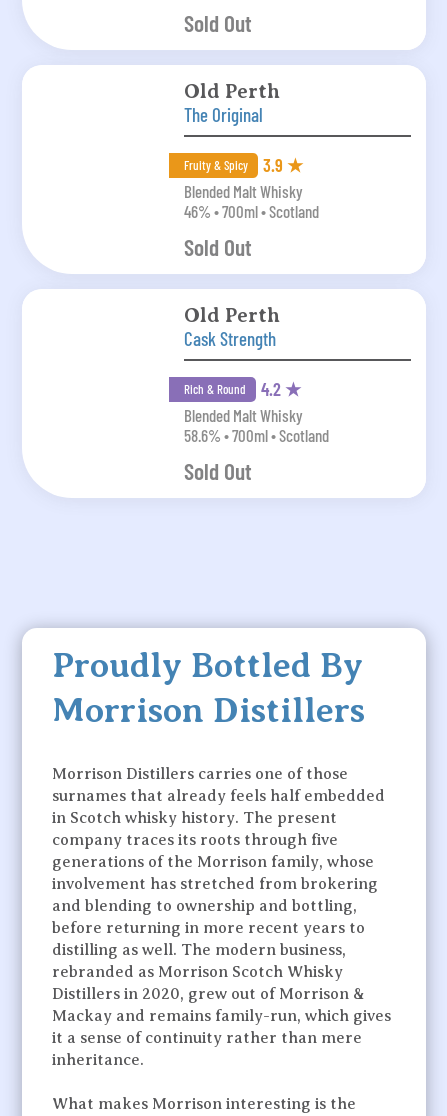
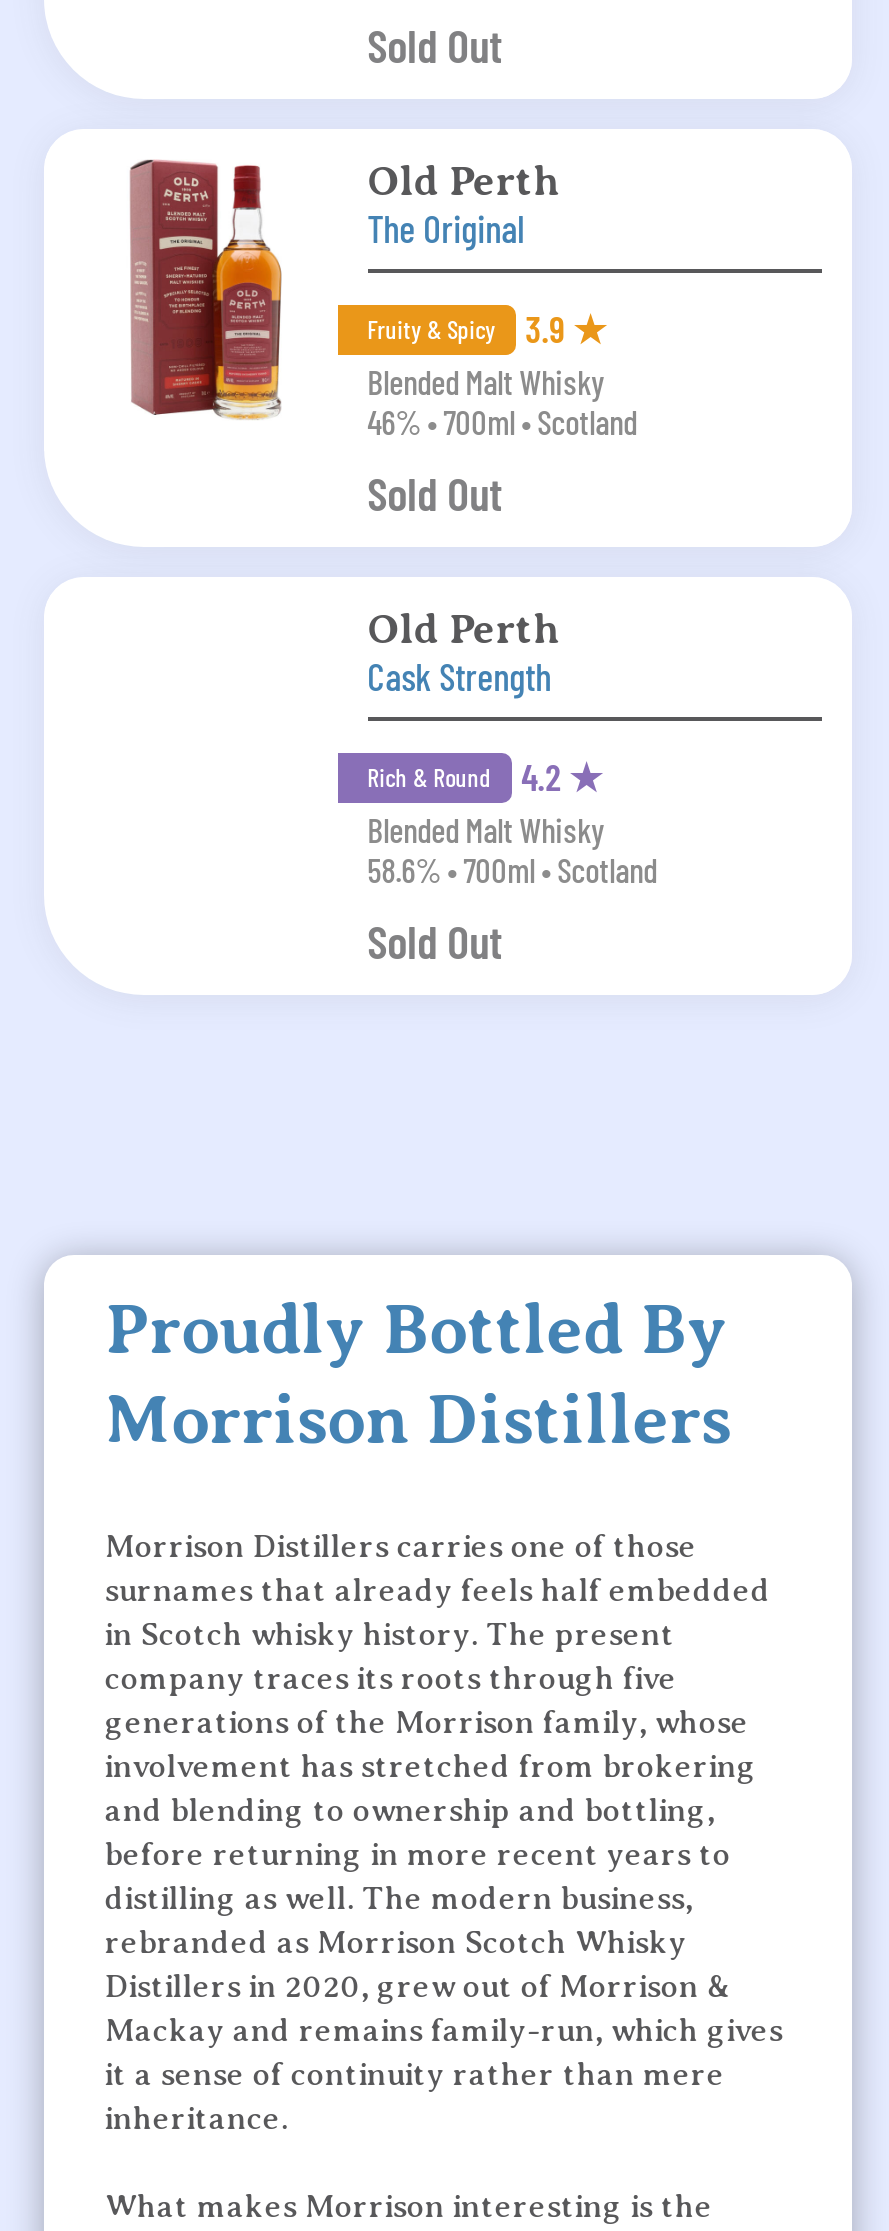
+ [image]
